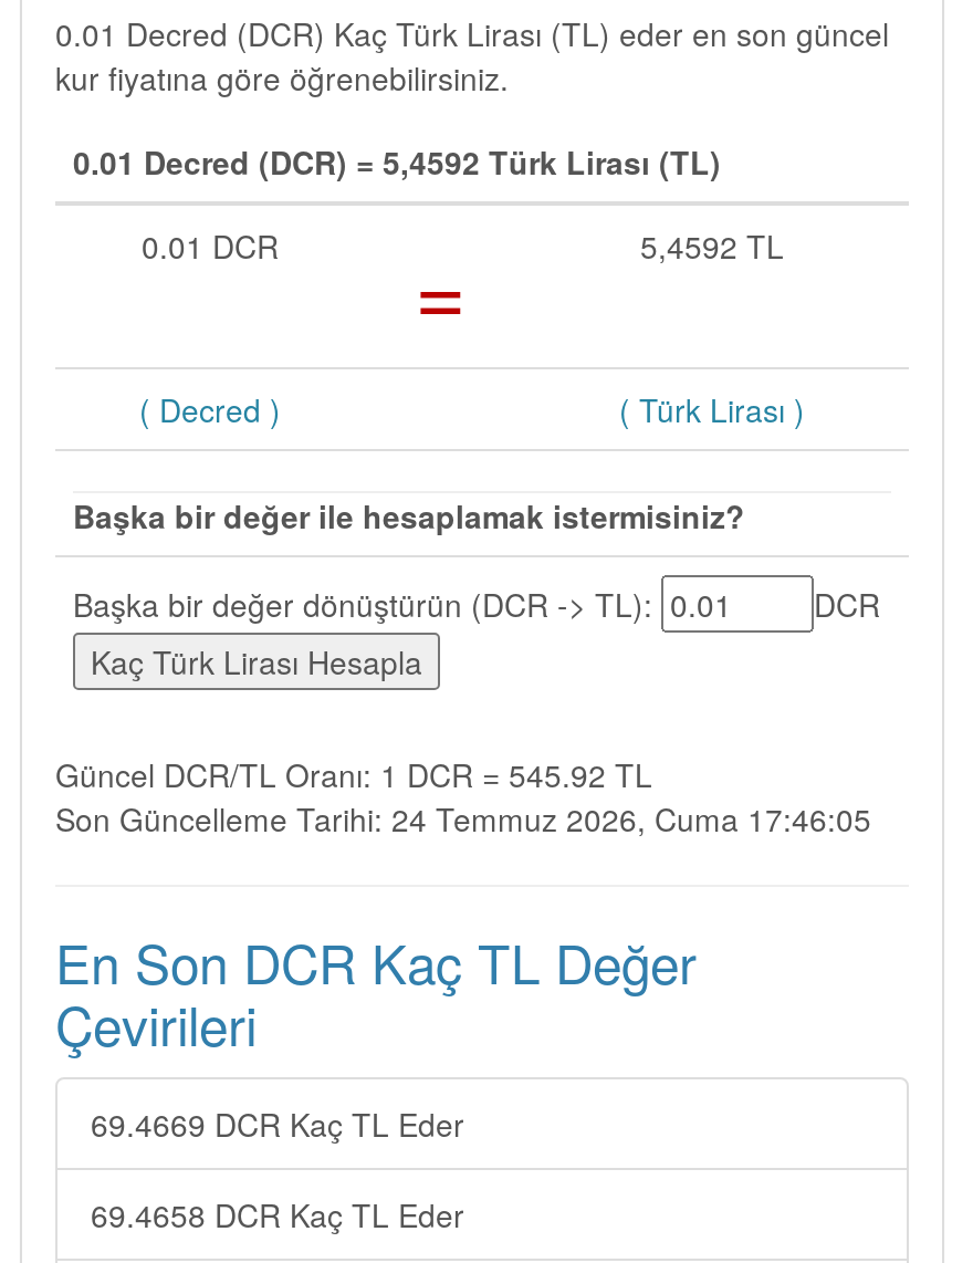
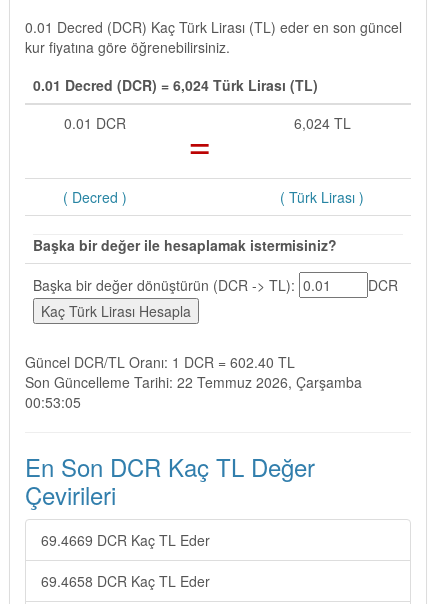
- 0.01 Decred (DCR) = 5,4592 Türk Lirası (TL)
+ 0.01 Decred (DCR) = 6,024 Türk Lirası (TL)

- 5,4592 TL
+ 6,024 TL

- Güncel DCR/TL Oranı: 1 DCR = 545.92 TL
- Son Güncelleme Tarihi: 24 Temmuz 2026, Cuma 17:46:05
+ Güncel DCR/TL Oranı: 1 DCR = 602.40 TL
+ Son Güncelleme Tarihi: 22 Temmuz 2026, Çarşamba
+ 00:53:05
